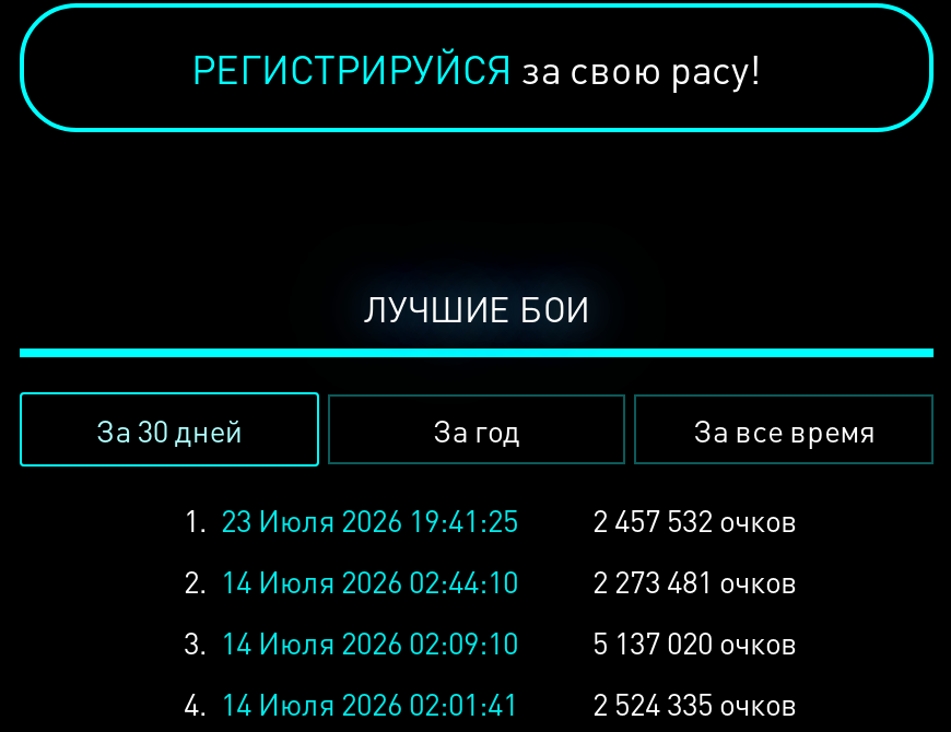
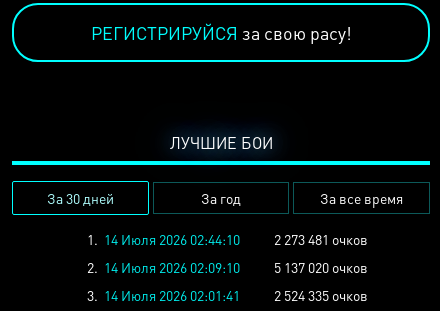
- 1. 23 Июля 2026 19:41:25
- 2 457 532 очков
- 2. 14 Июля 2026 02:44:10
+ 1. 14 Июля 2026 02:44:10

- 3. 14 Июля 2026 02:09:10 5 137 020 очков
+ 2. 14 Июля 2026 02:09:10 5 137 020 очков

- 4. 14 Июля 2026 02:01:41 2 524 335 очков
+ 3. 14 Июля 2026 02:01:41 2 524 335 очков
